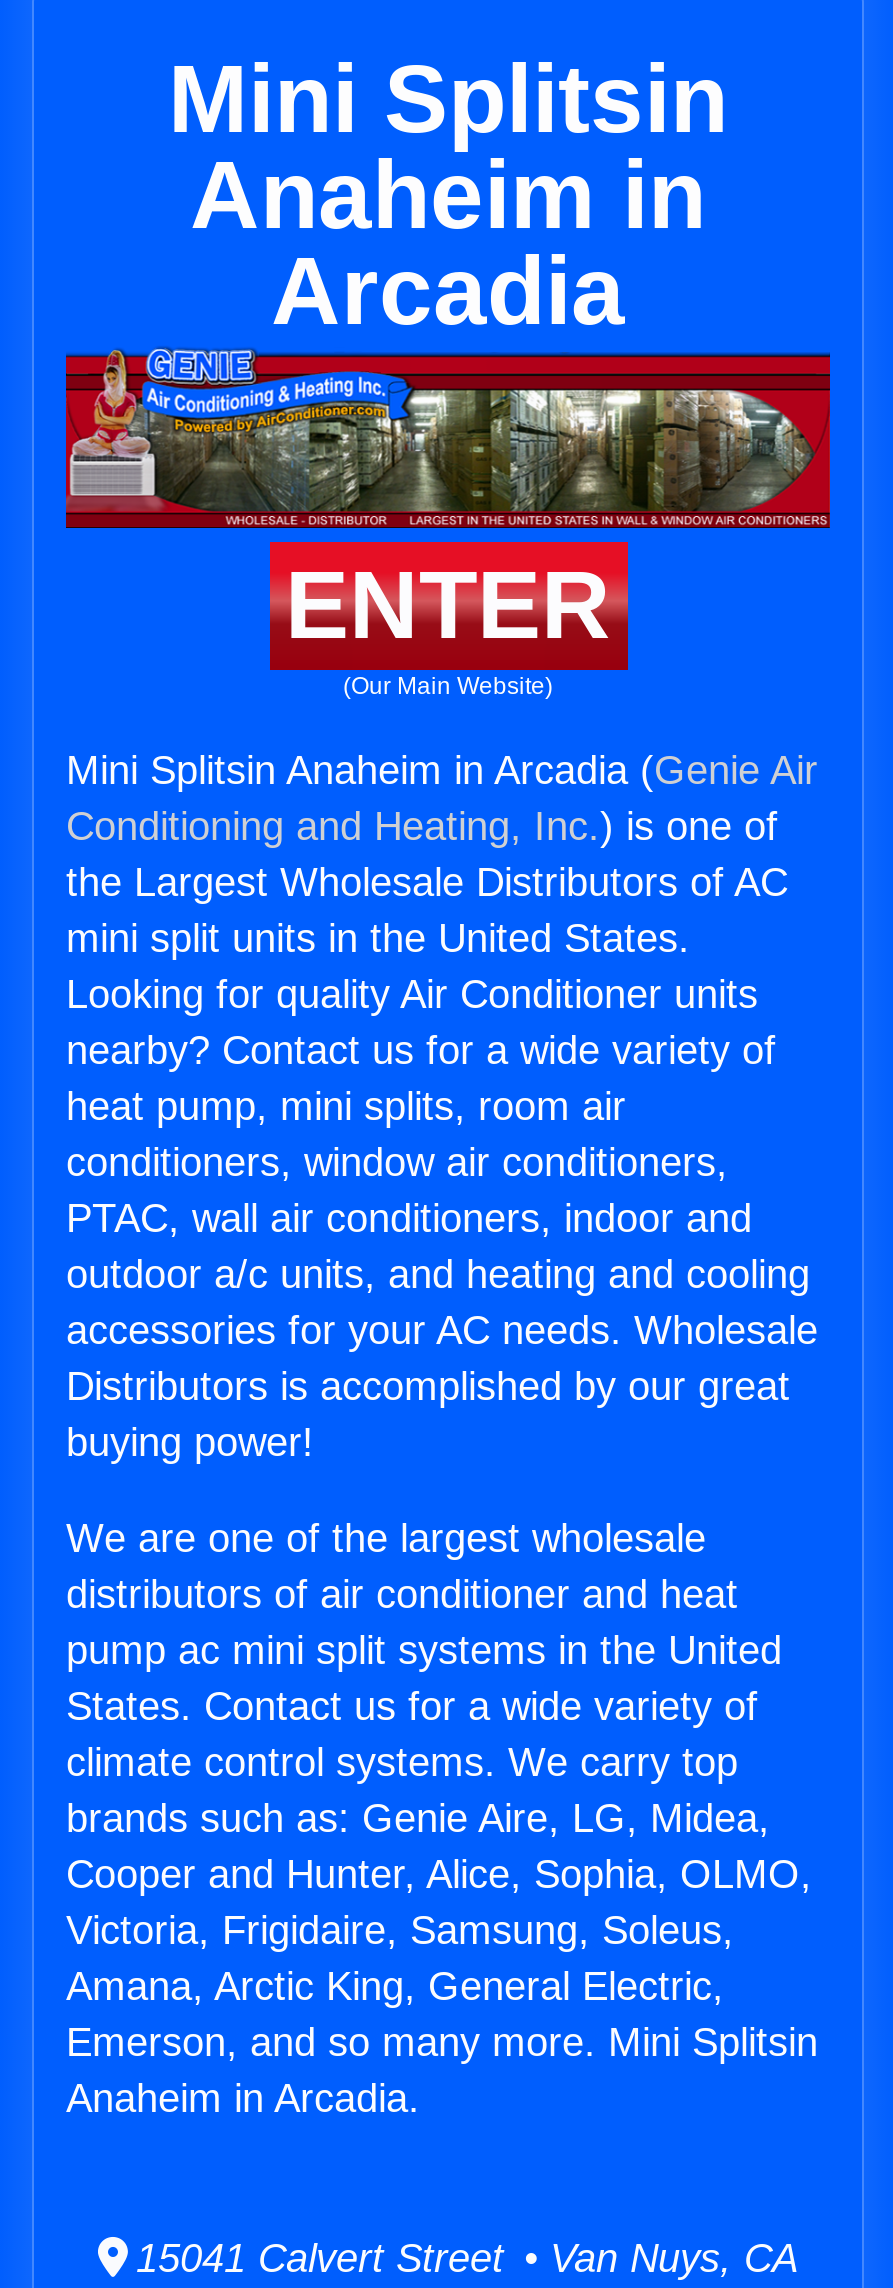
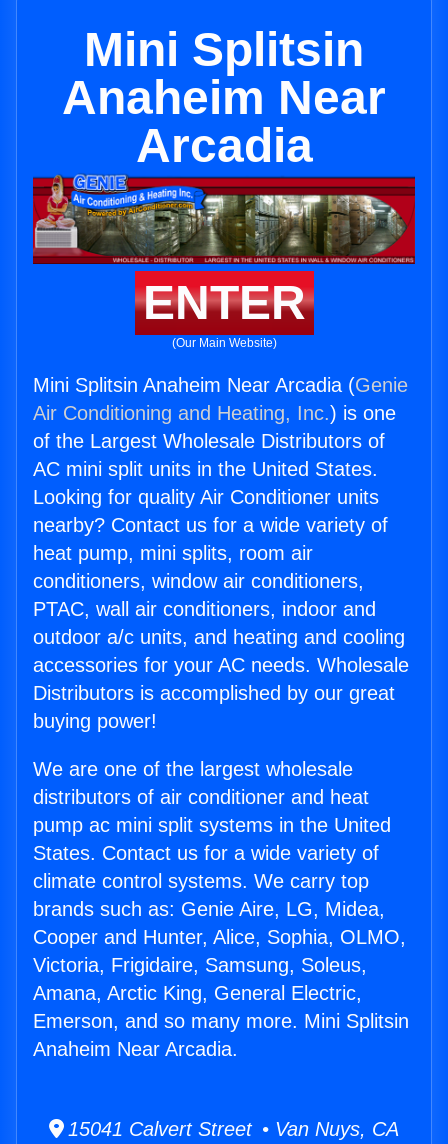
- Anaheim in
+ Anaheim Near

- Mini Splitsin Anaheim in Arcadia (Genie Air
- Conditioning and Heating, Inc.) is one of
- the Largest Wholesale Distributors of AC
- mini split units in the United States.
+ Mini Splitsin Anaheim Near Arcadia (Genie
+ Air Conditioning and Heating, Inc.) is one
+ of the Largest Wholesale Distributors of
+ AC mini split units in the United States.

- Anaheim in Arcadia.
+ Anaheim Near Arcadia.
